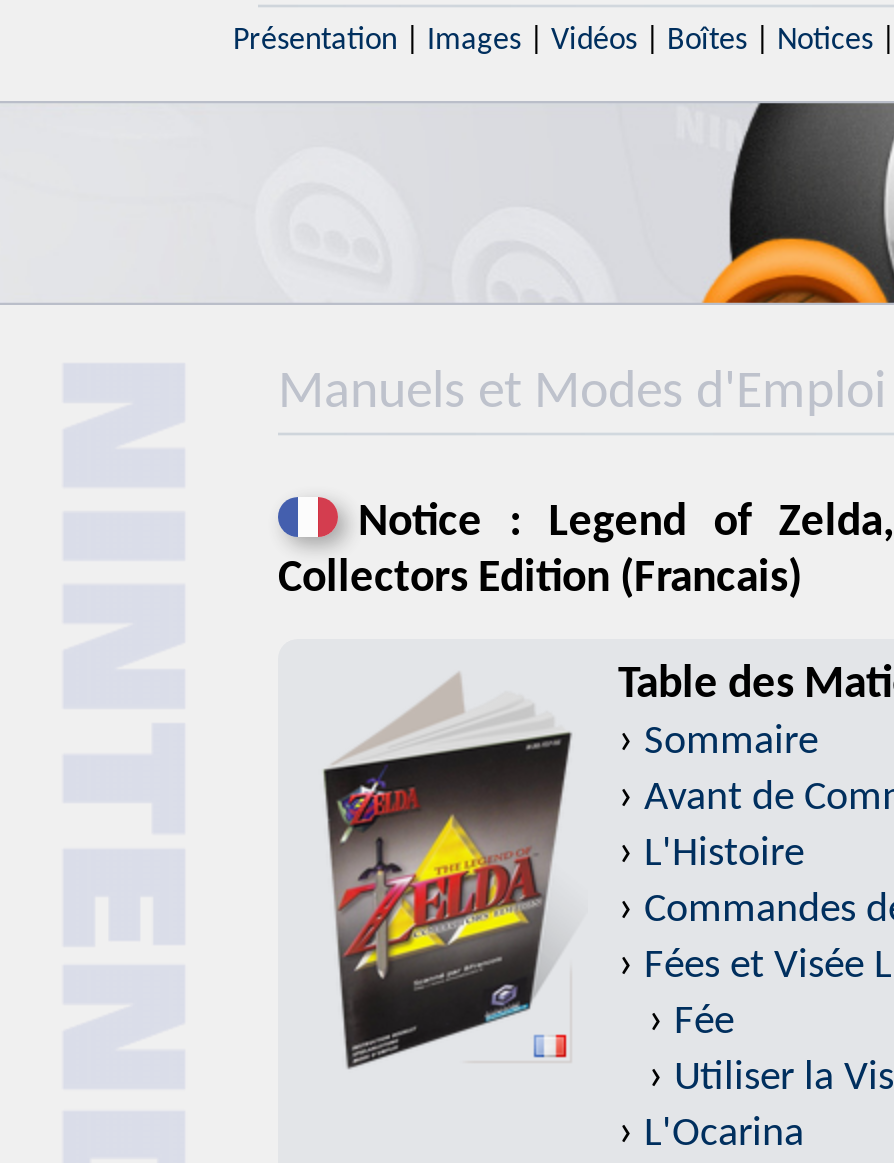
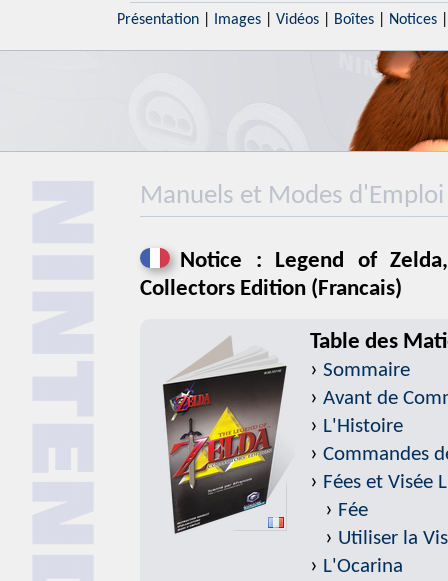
- [image]
+ [image]
